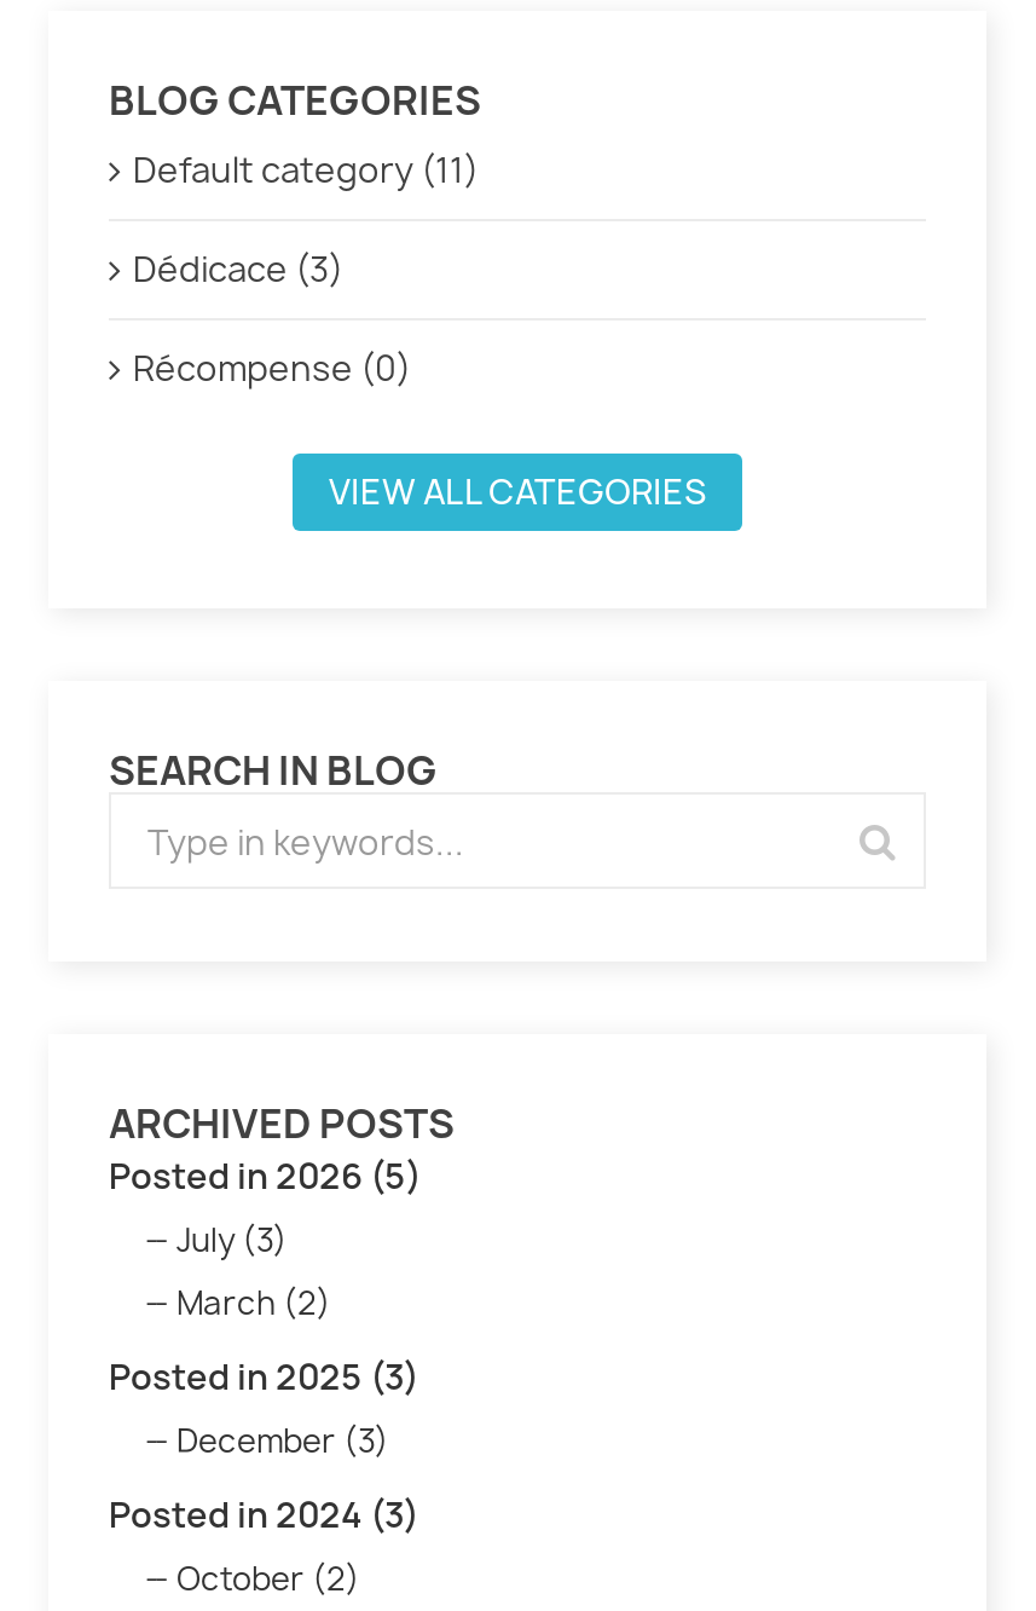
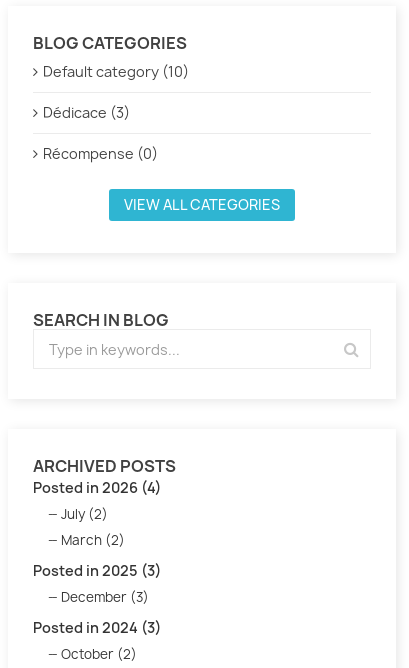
- Default category (11)
+ Default category (10)

- Posted in 2026 (5)
+ Posted in 2026 (4)

- July (3)
+ July (2)
